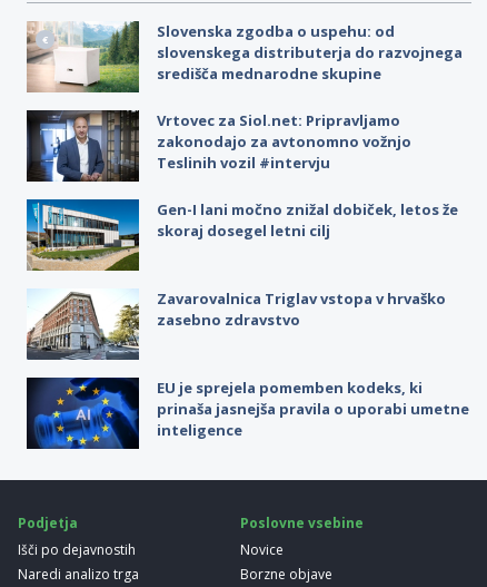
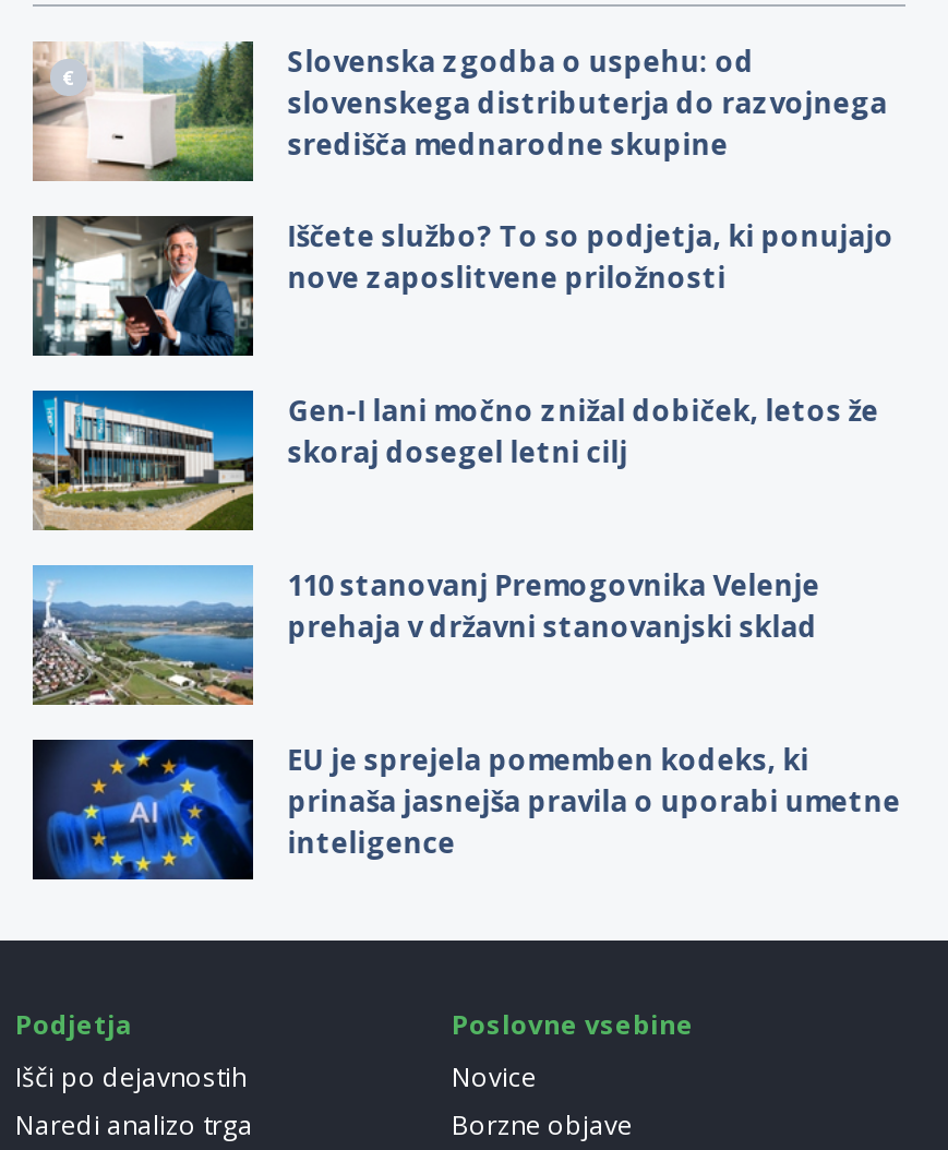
- [image]
- Vrtovec za Siol.net: Pripravljamo
- zakonodajo za avtonomno vožnjo
- Teslinih vozil #intervju
+ [image]
+ Iščete službo? To so podjetja, ki ponujajo
+ nove zaposlitvene priložnosti

- [image]
- Zavarovalnica Triglav vstopa v hrvaško
- zasebno zdravstvo
+ [image]
+ 110 stanovanj Premogovnika Velenje
+ prehaja v državni stanovanjski sklad
